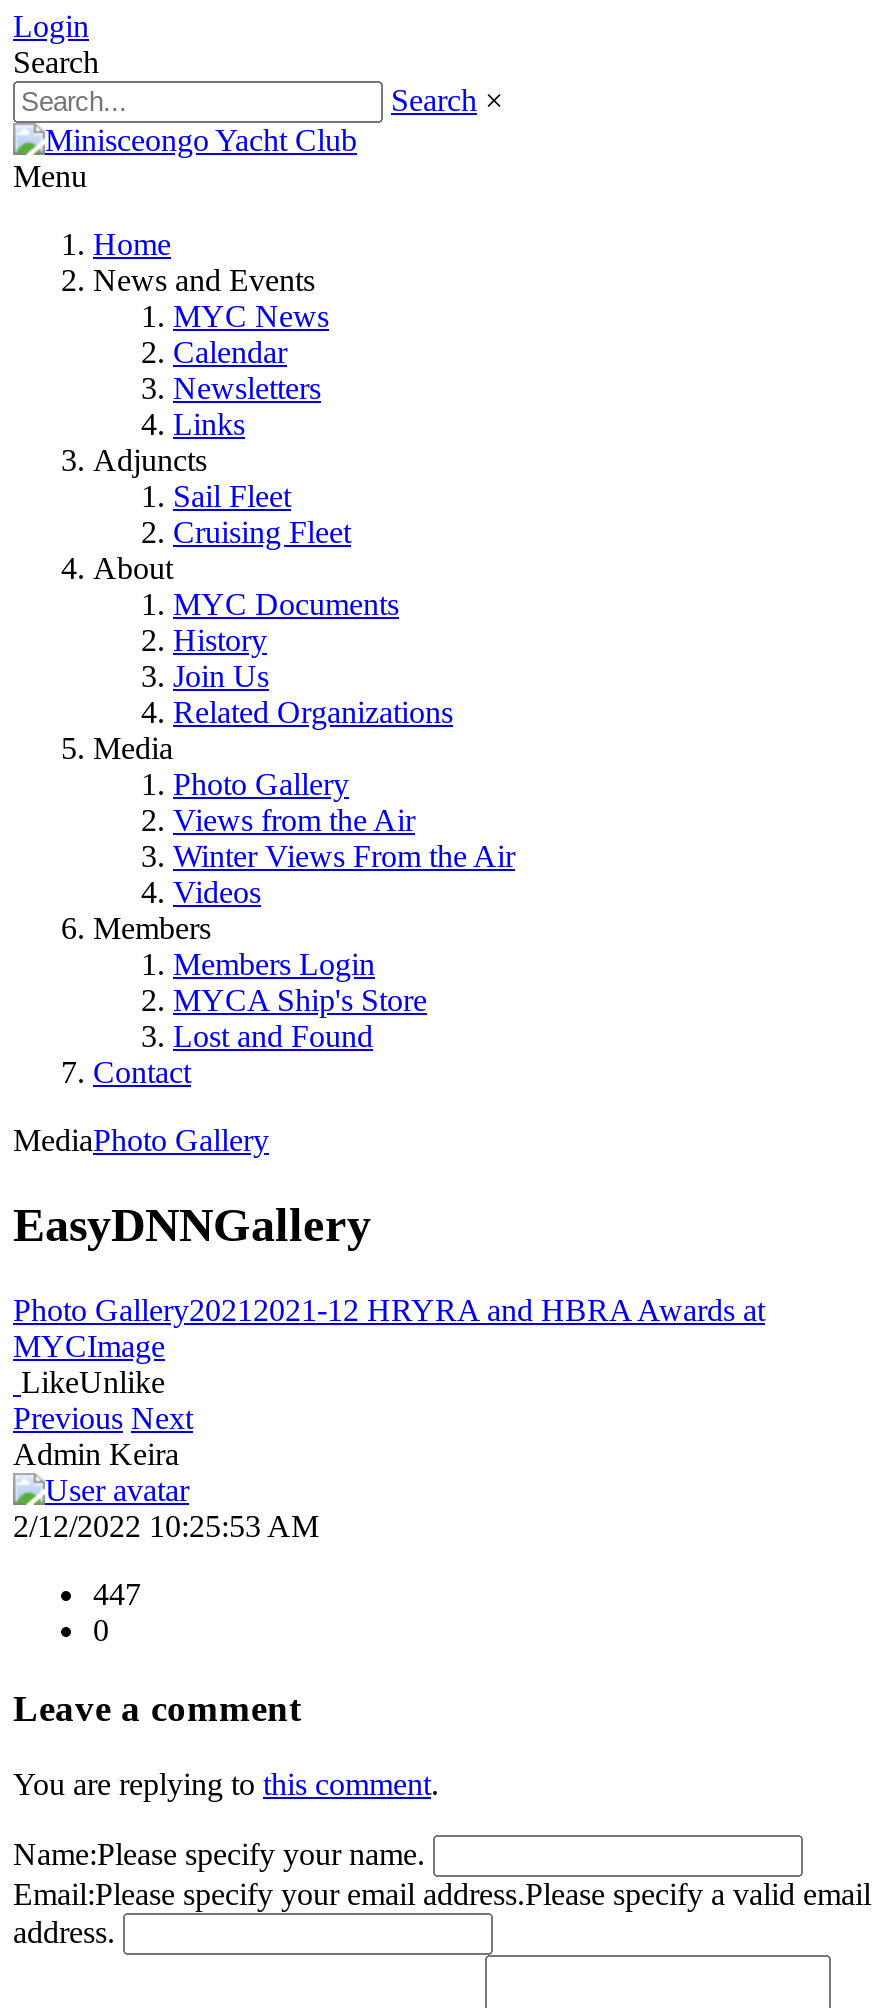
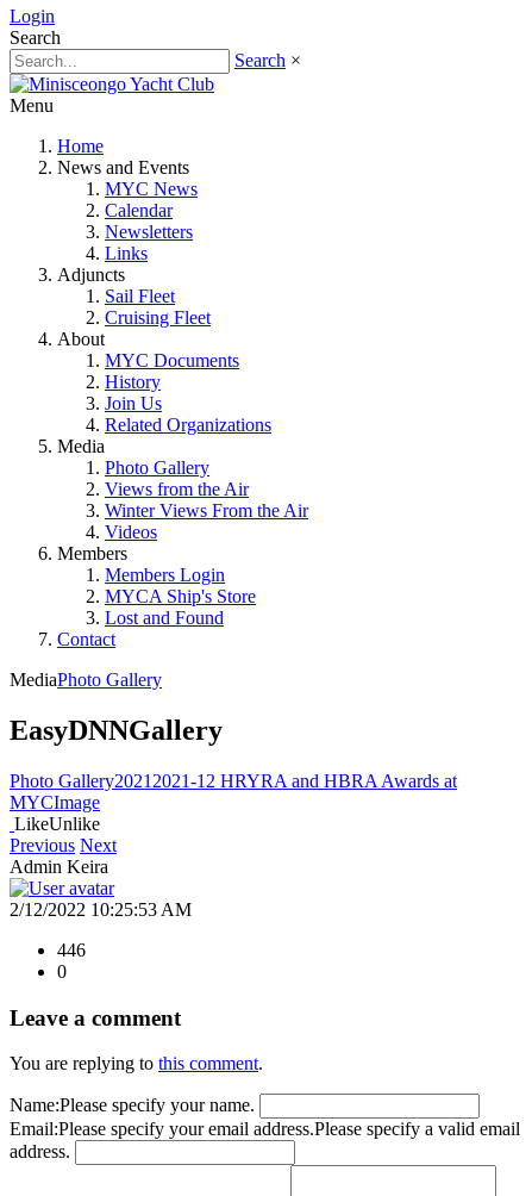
- 447
+ 446
